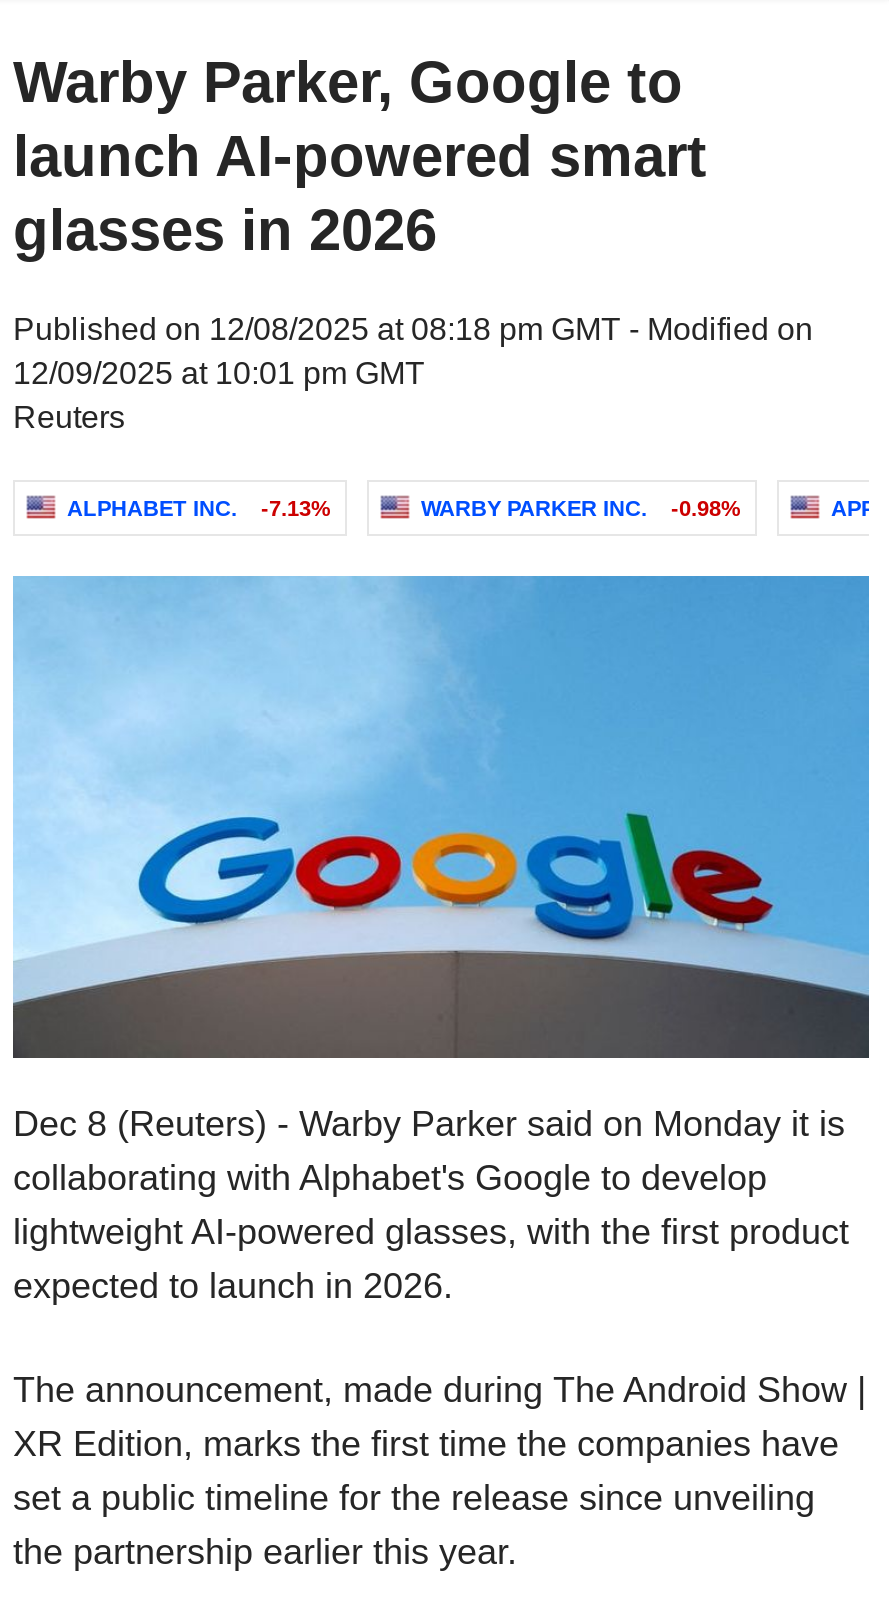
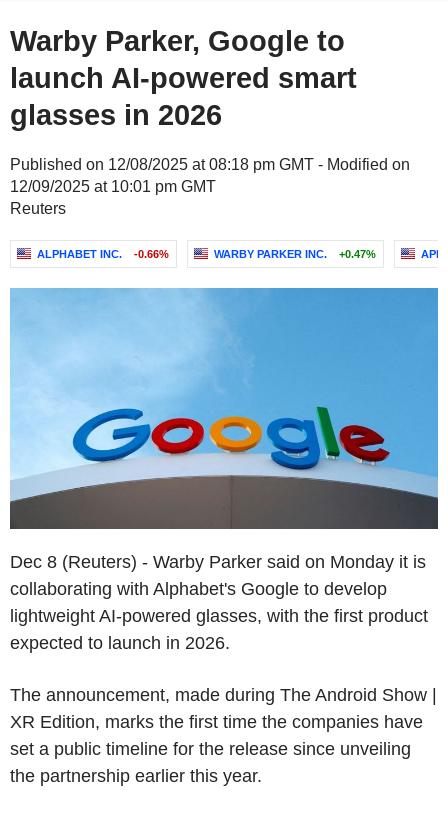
- ALPHABET INC. -7.13%
+ ALPHABET INC. -0.66%

- WARBY PARKER INC. -0.98%
+ WARBY PARKER INC. +0.47%
